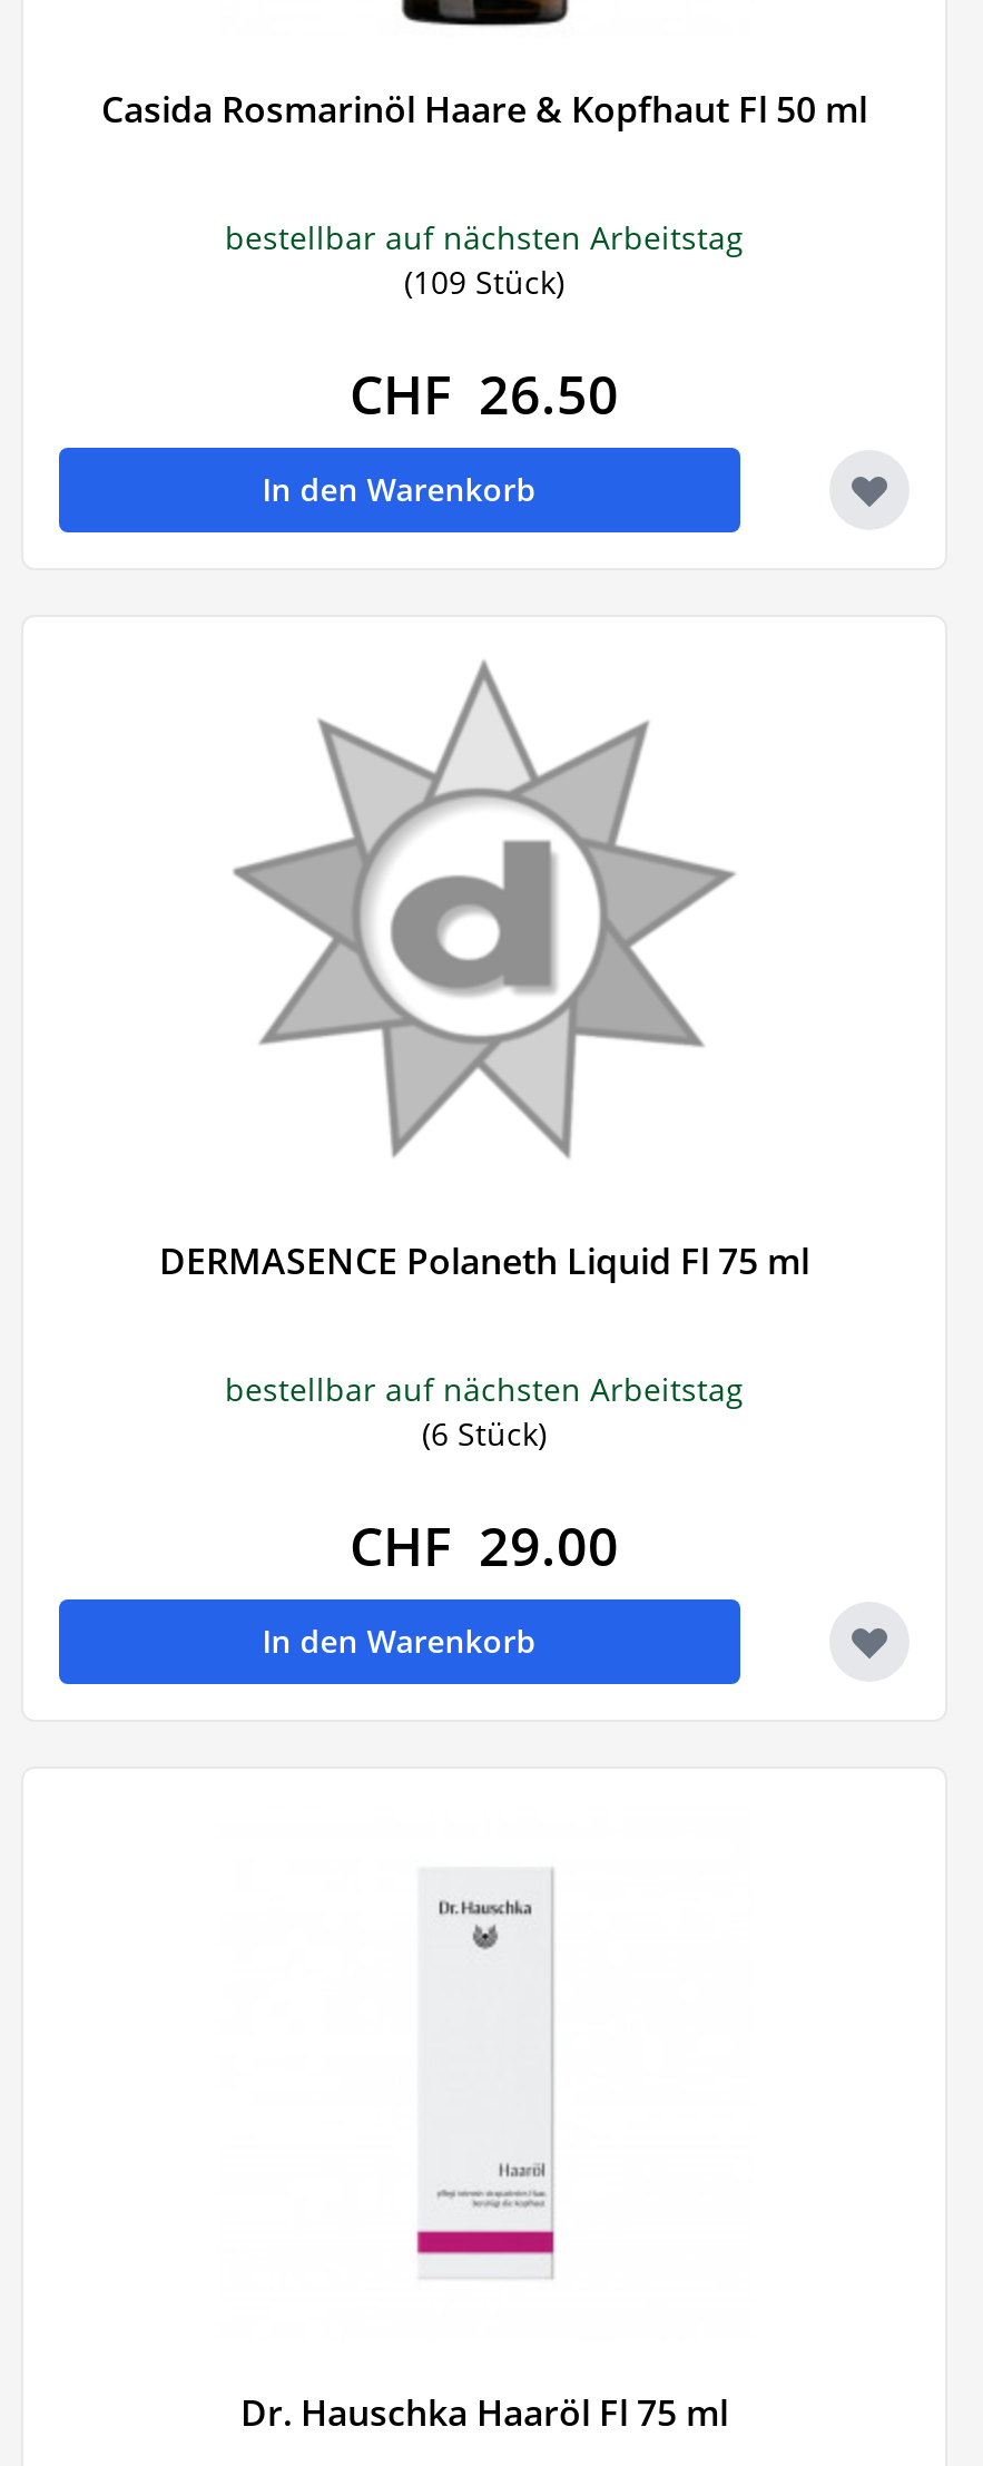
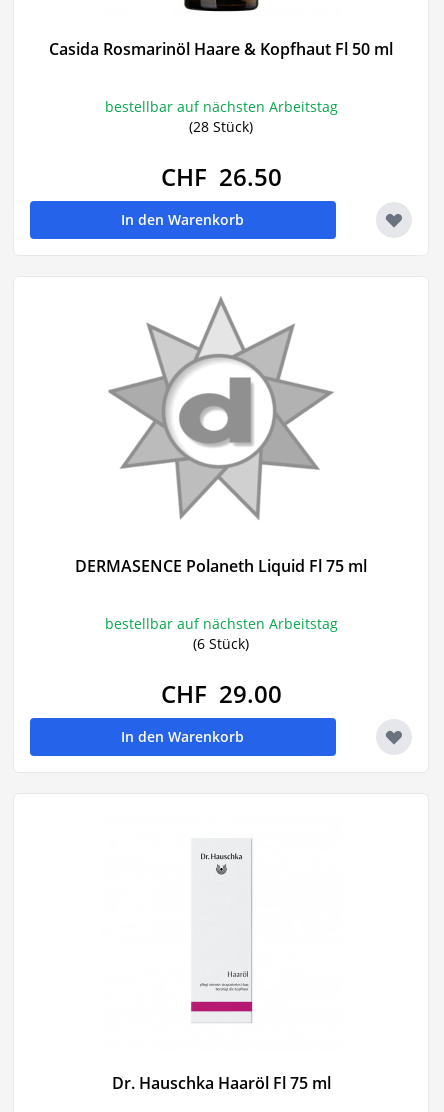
- (109 Stück)
+ (28 Stück)
